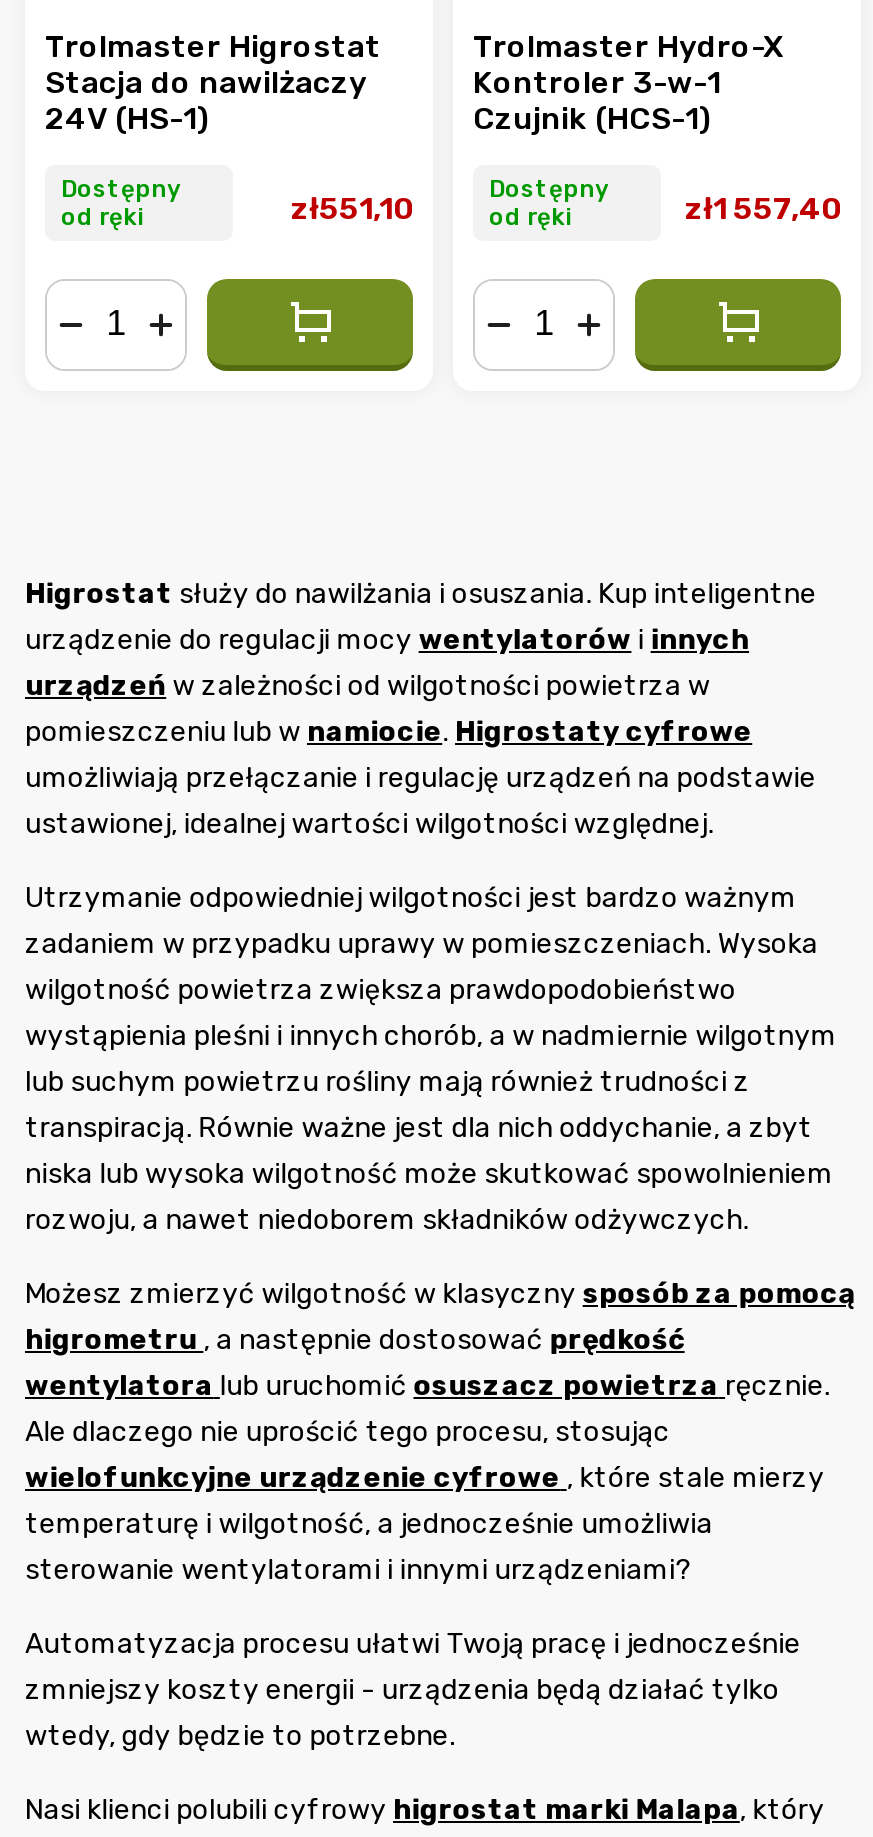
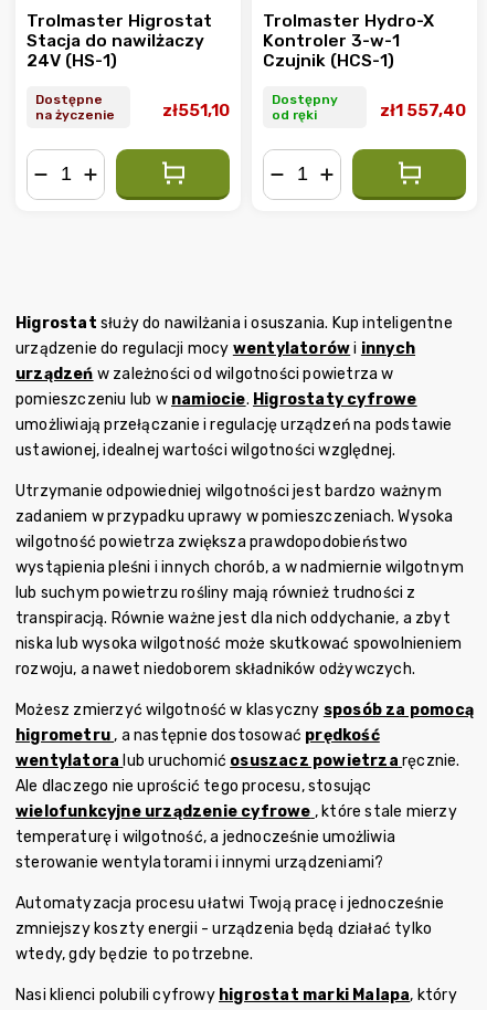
- Dostępny
- od ręki
+ Dostępne
+ na życzenie
